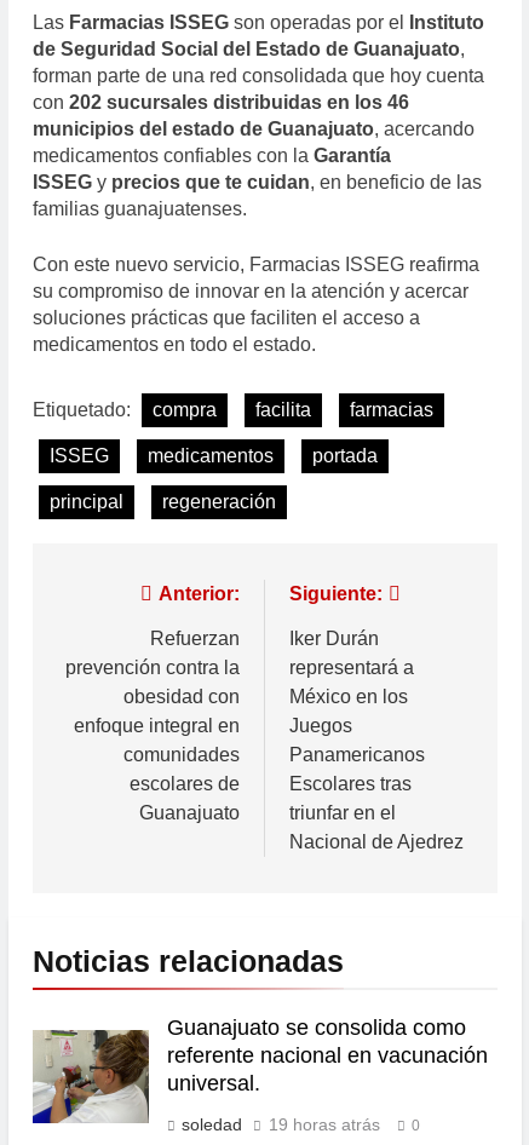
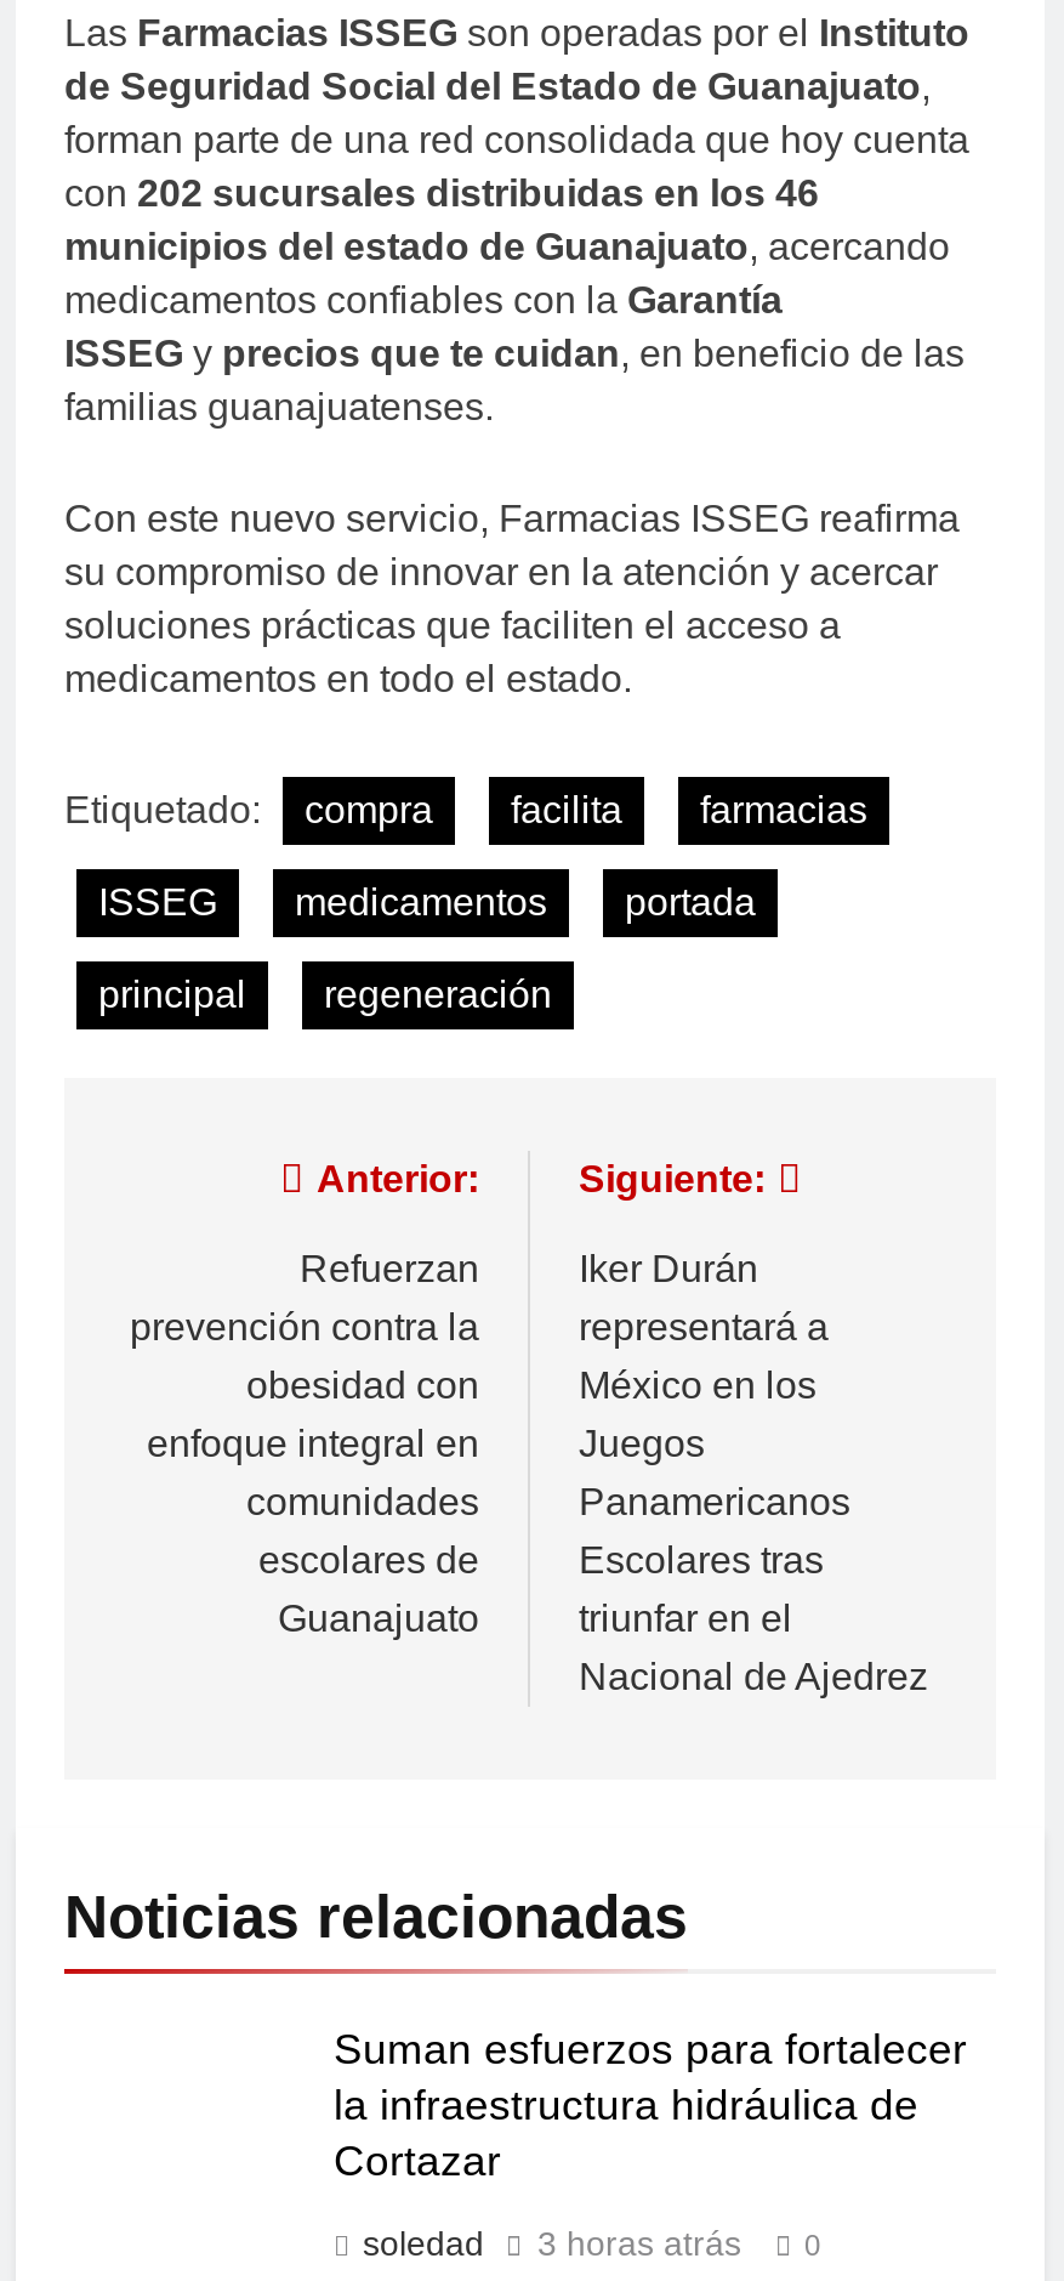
- Guanajuato se consolida como
- referente nacional en vacunación
- universal.
+ Suman esfuerzos para fortalecer
+ la infraestructura hidráulica de
+ Cortazar

- [image]

- soledad 19 horas atrás 0
+ soledad 3 horas atrás 0
